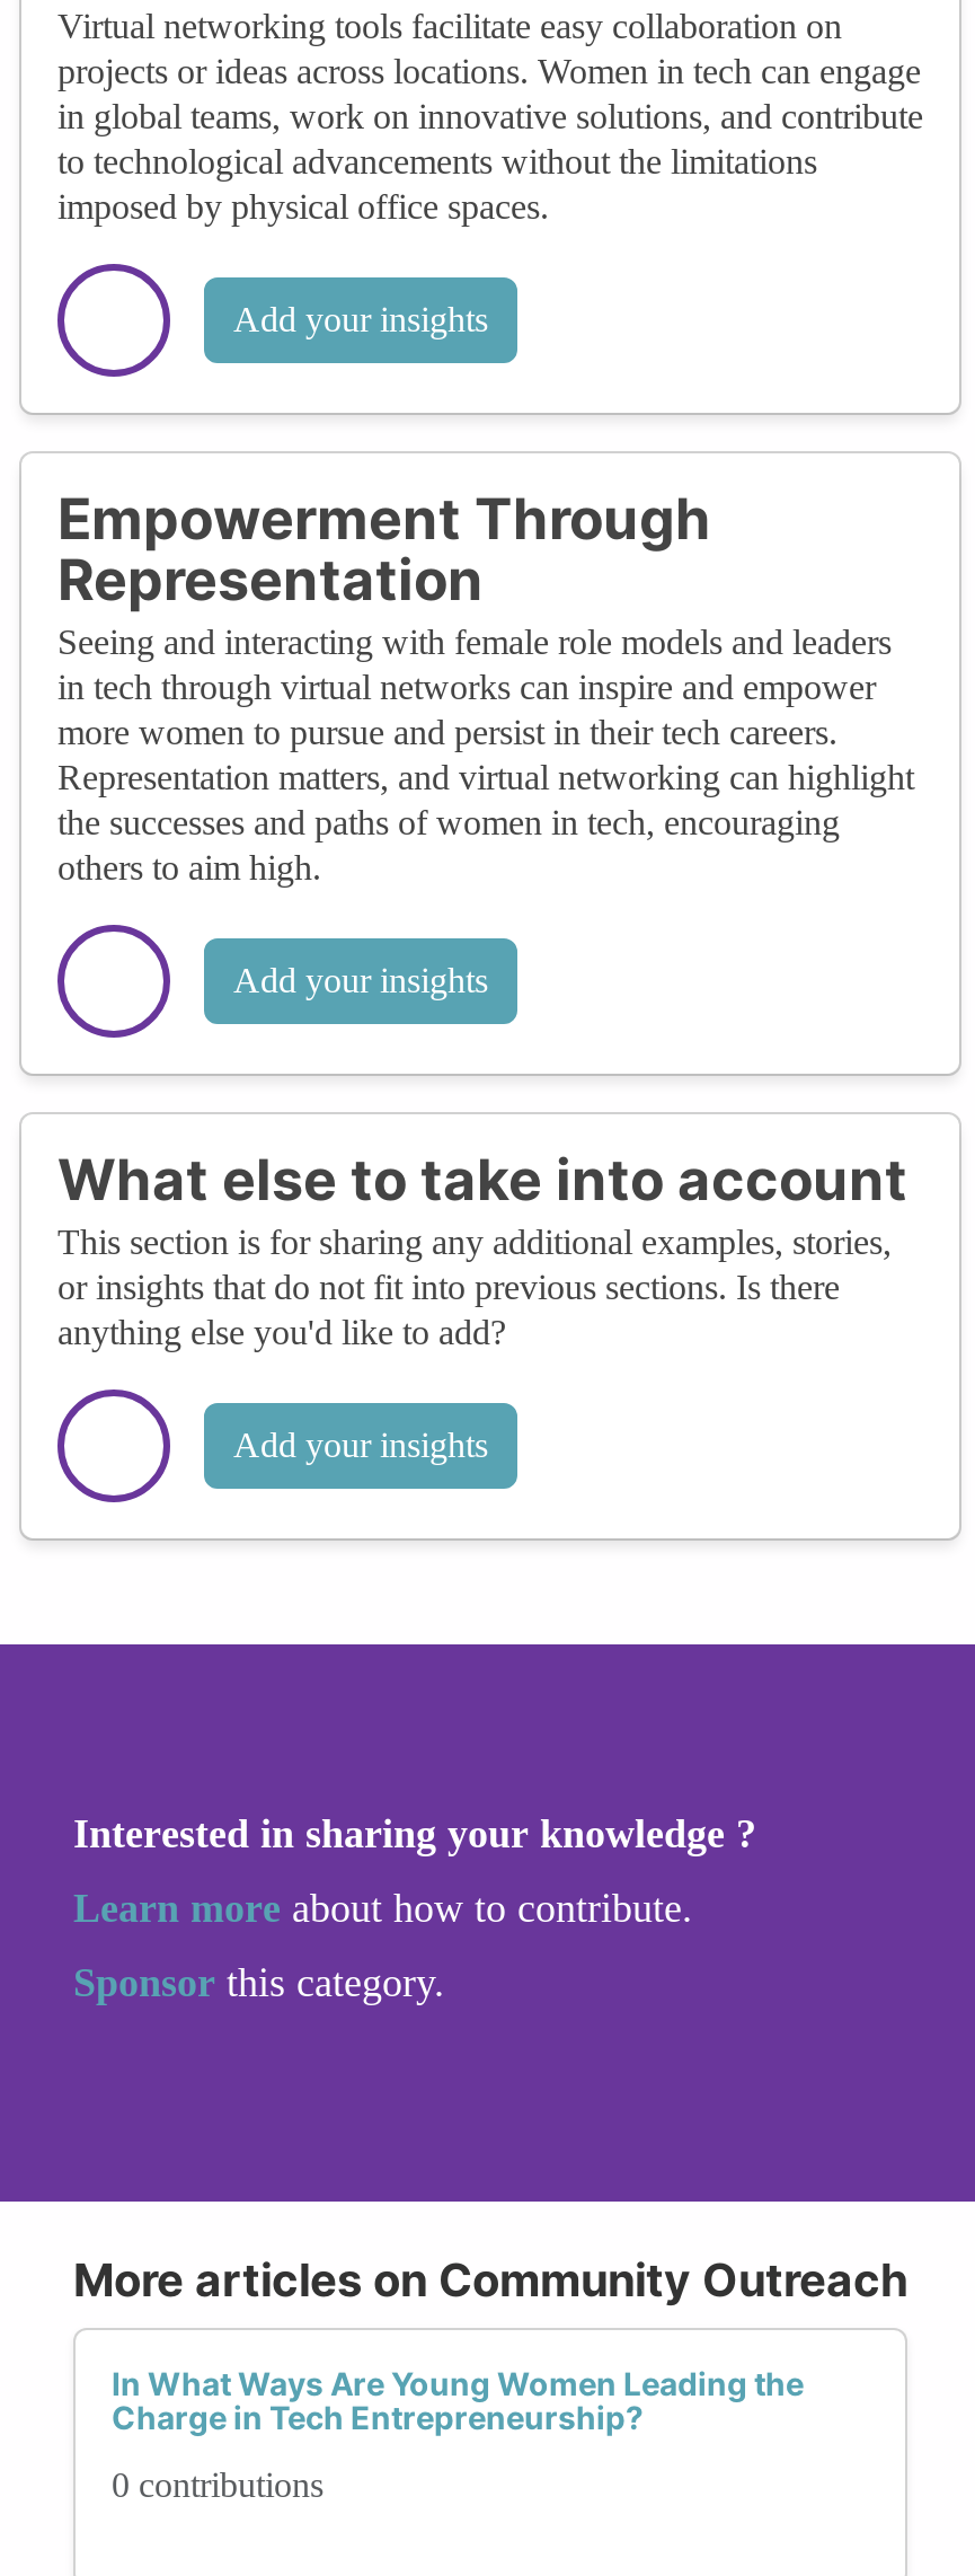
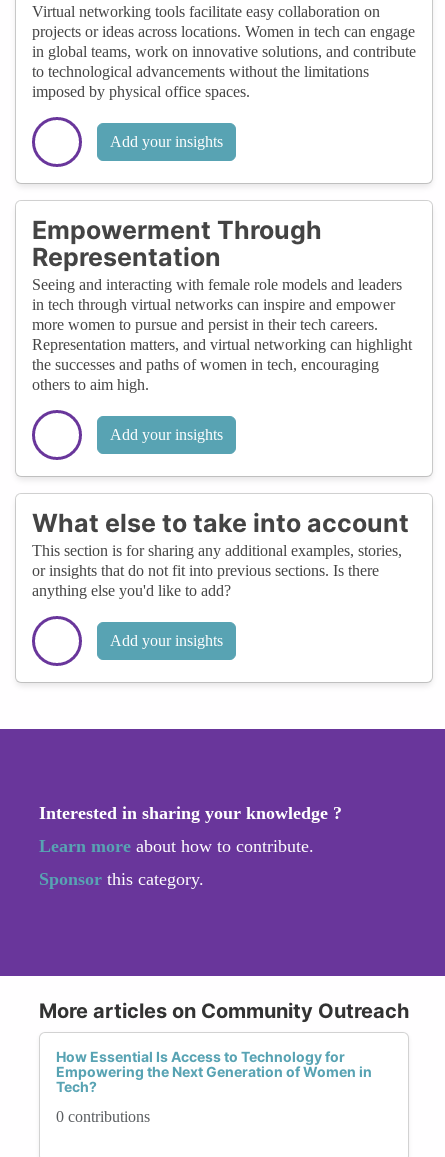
- In What Ways Are Young Women Leading the
- Charge in Tech Entrepreneurship?
+ How Essential Is Access to Technology for
+ Empowering the Next Generation of Women in
+ Tech?
